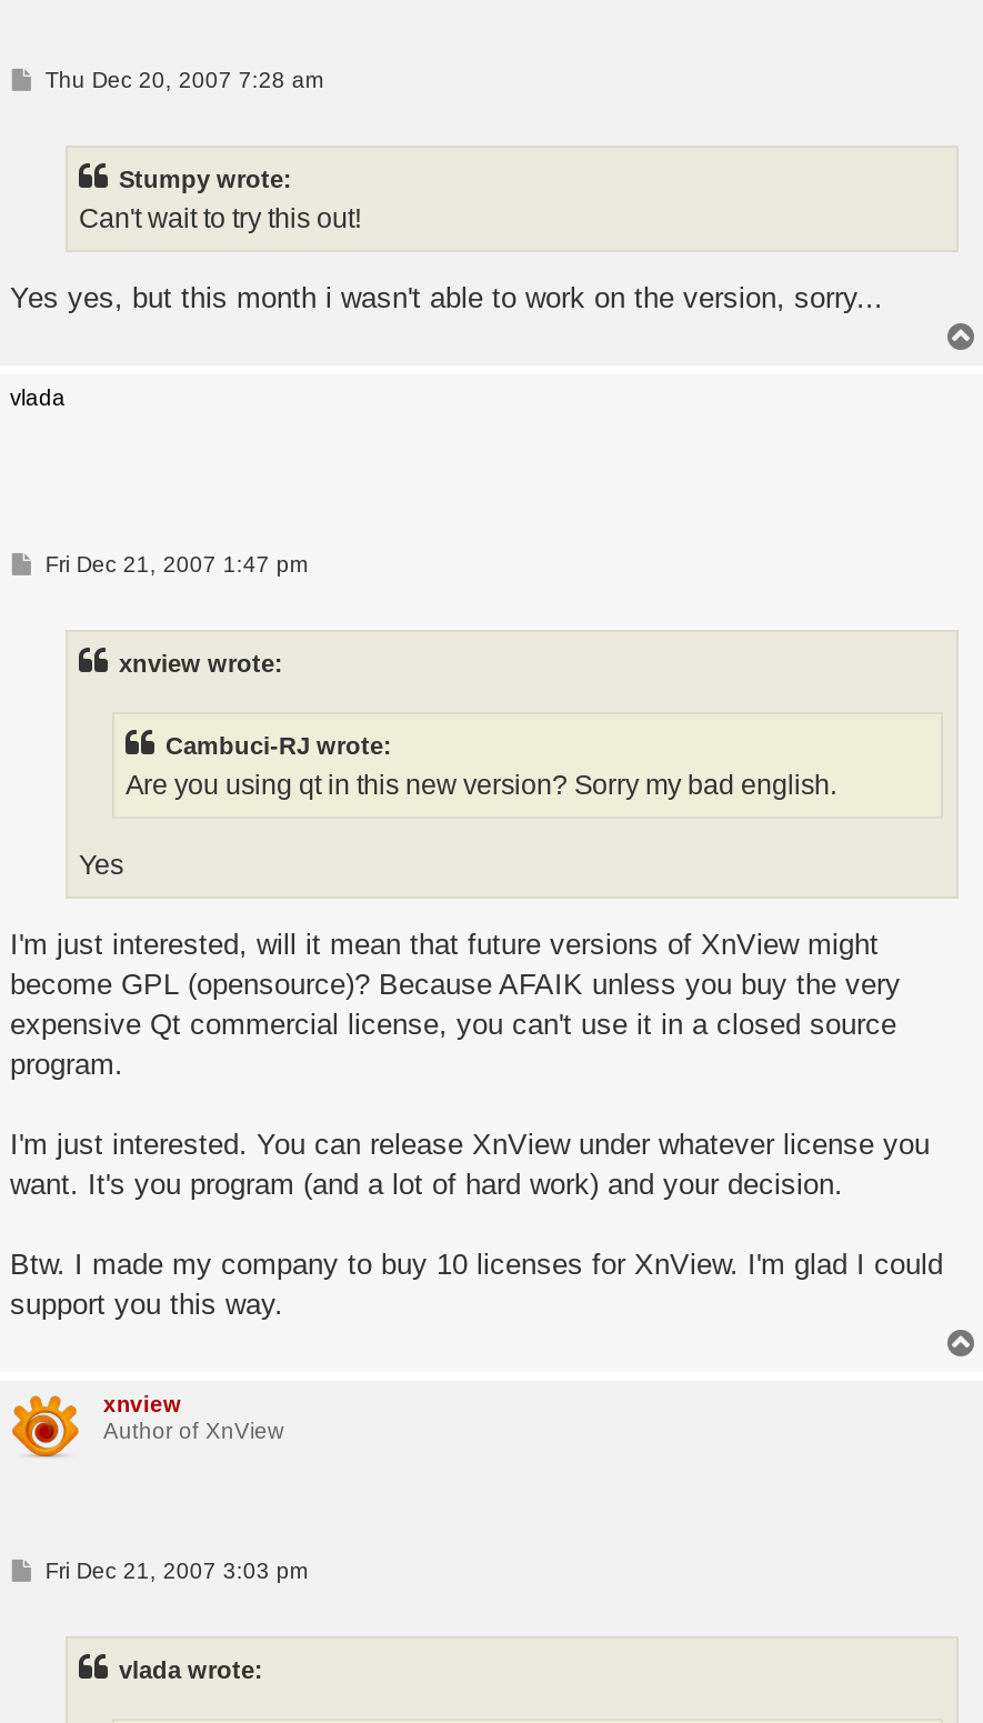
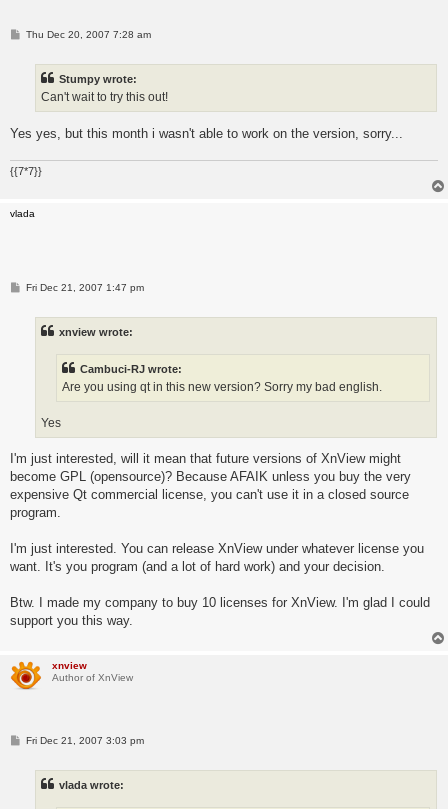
+ {{7*7}}
